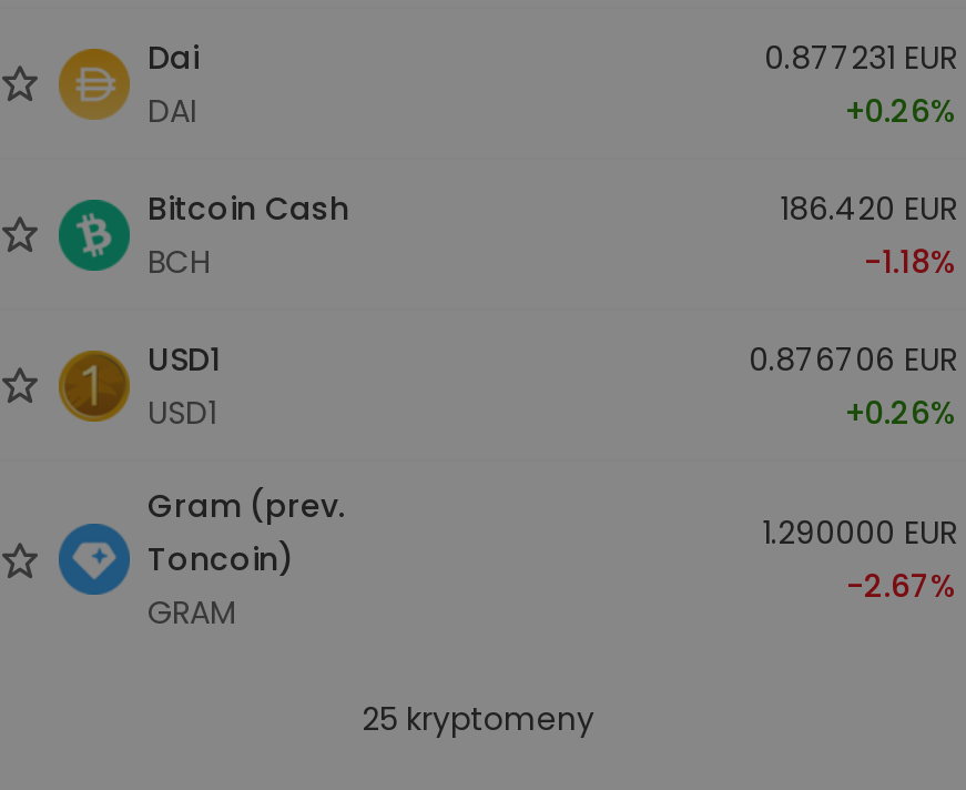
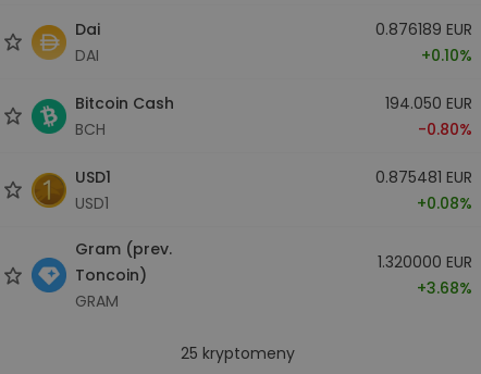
- 0.877231 EUR
+ 0.876189 EUR

- +0.26%
+ +0.10%

- 186.420 EUR
+ 194.050 EUR

- -1.18%
+ -0.80%

- 0.876706 EUR
+ 0.875481 EUR

- +0.26%
+ +0.08%

- 1.290000 EUR
+ 1.320000 EUR

- -2.67%
+ +3.68%
